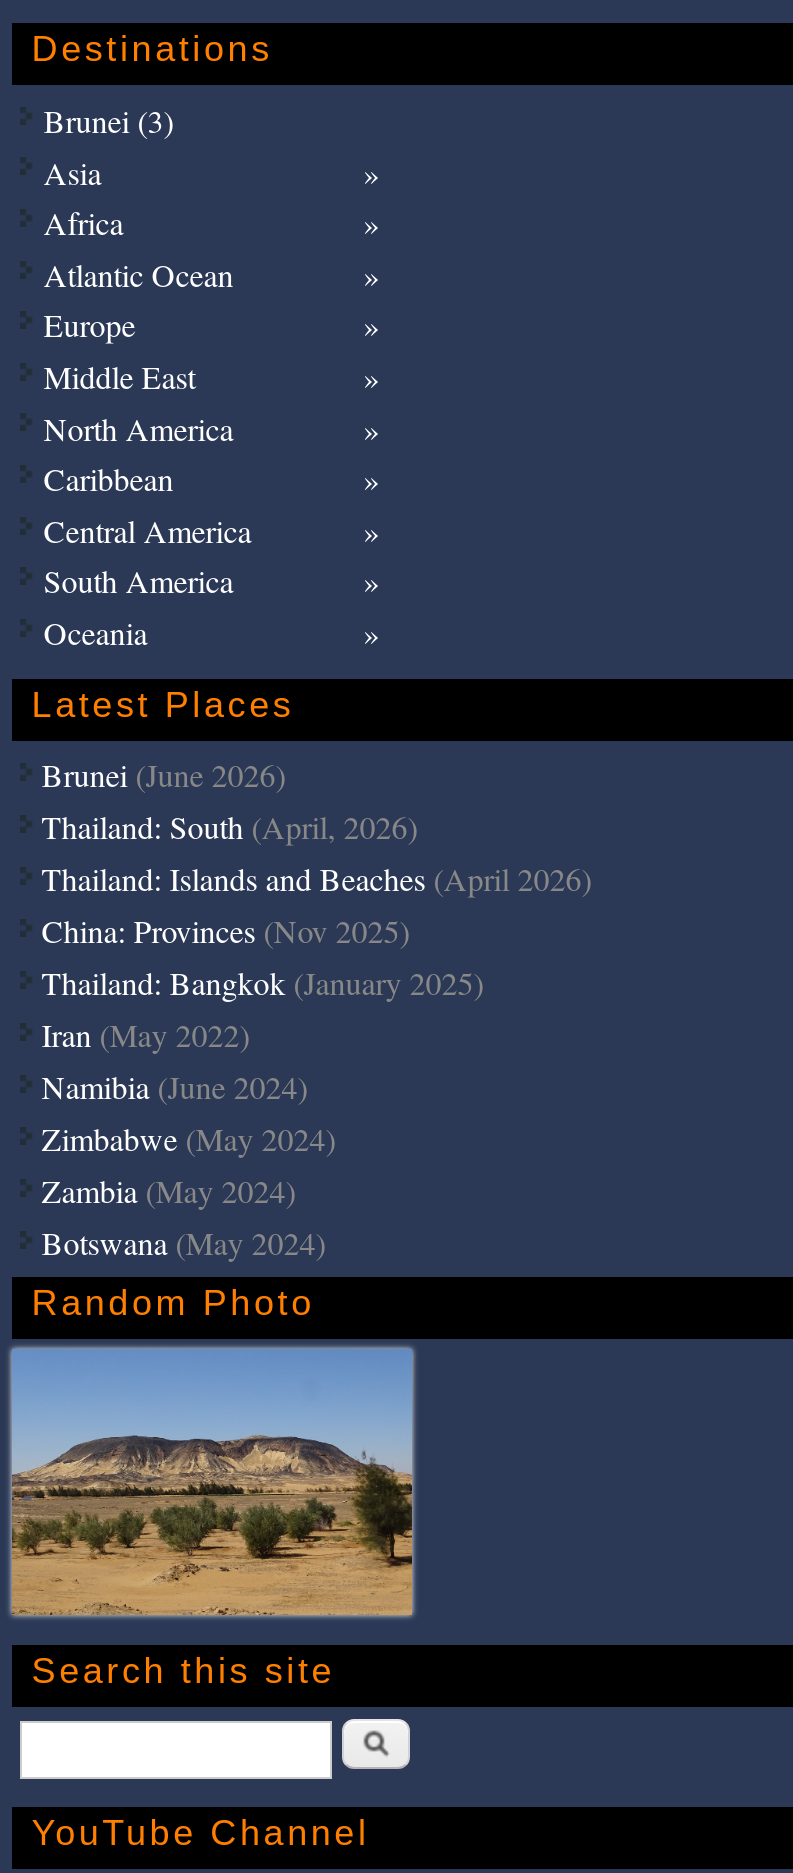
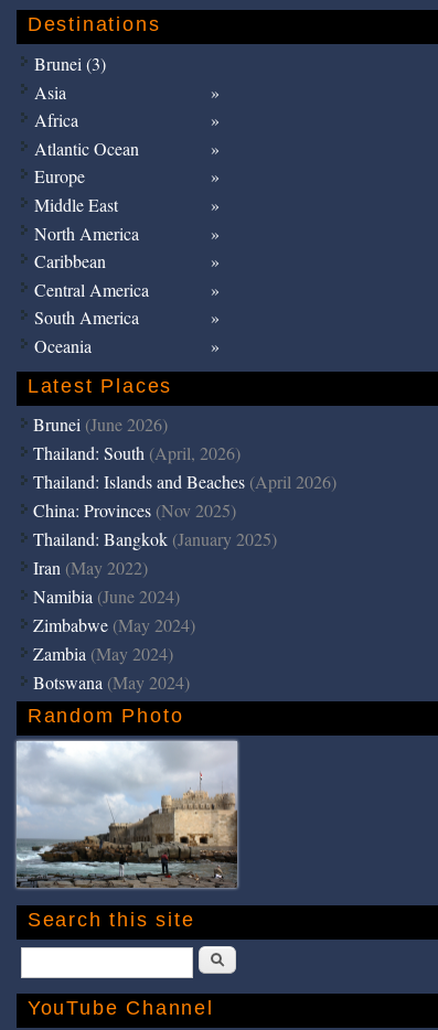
- [image]
+ [image]
